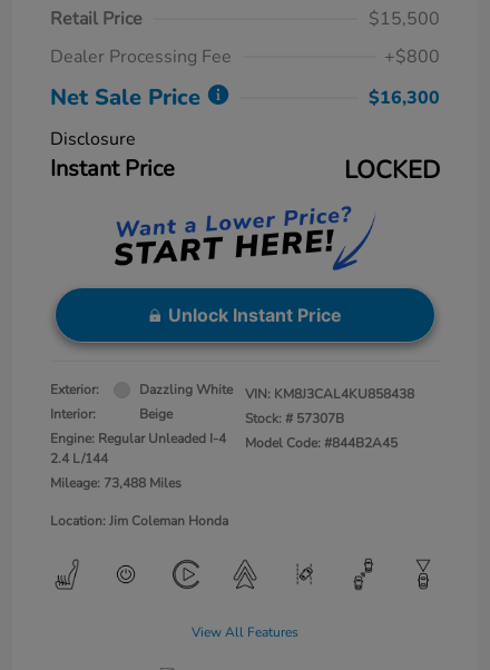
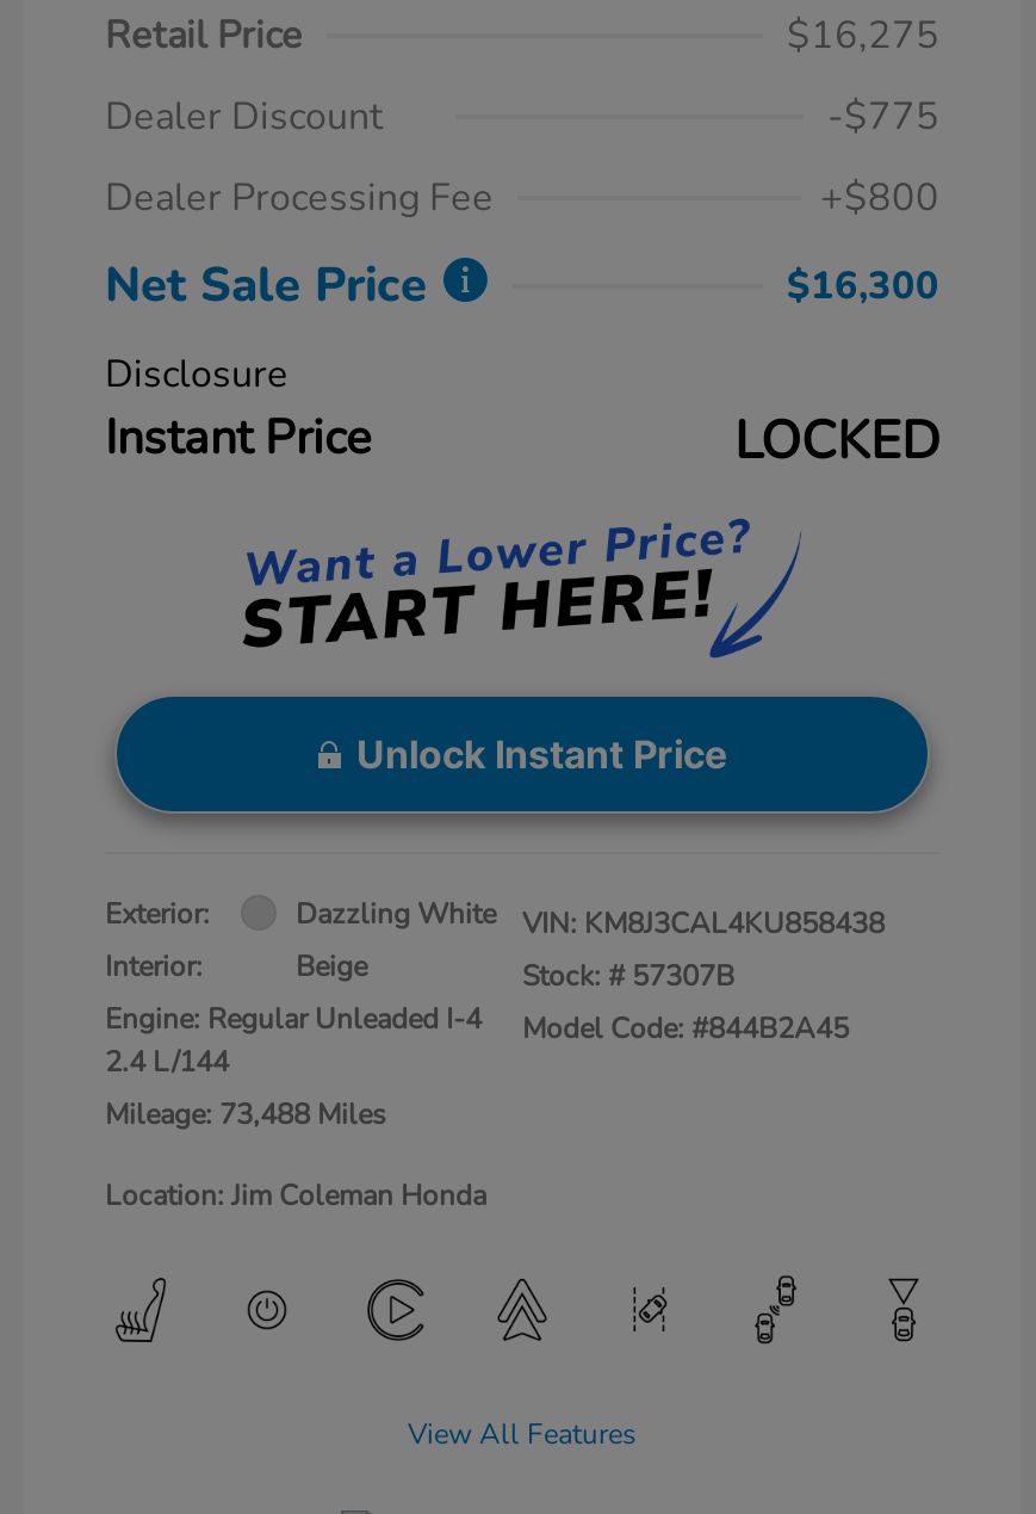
- $15,500
+ $16,275
+ Dealer Discount
+ -$775
